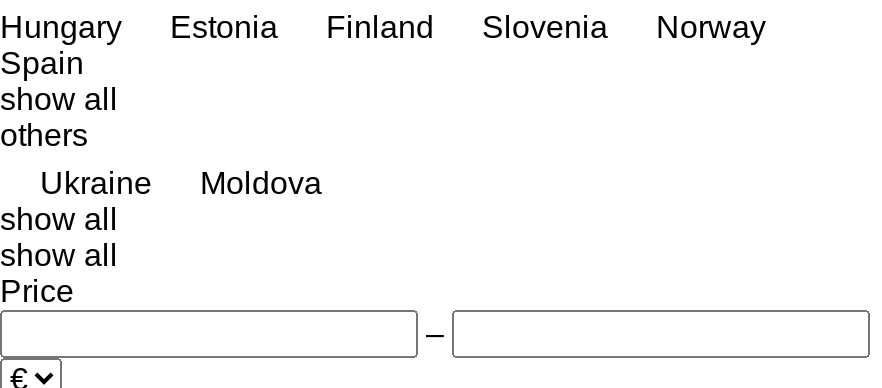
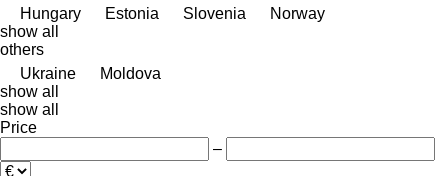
- Finland

- Spain
